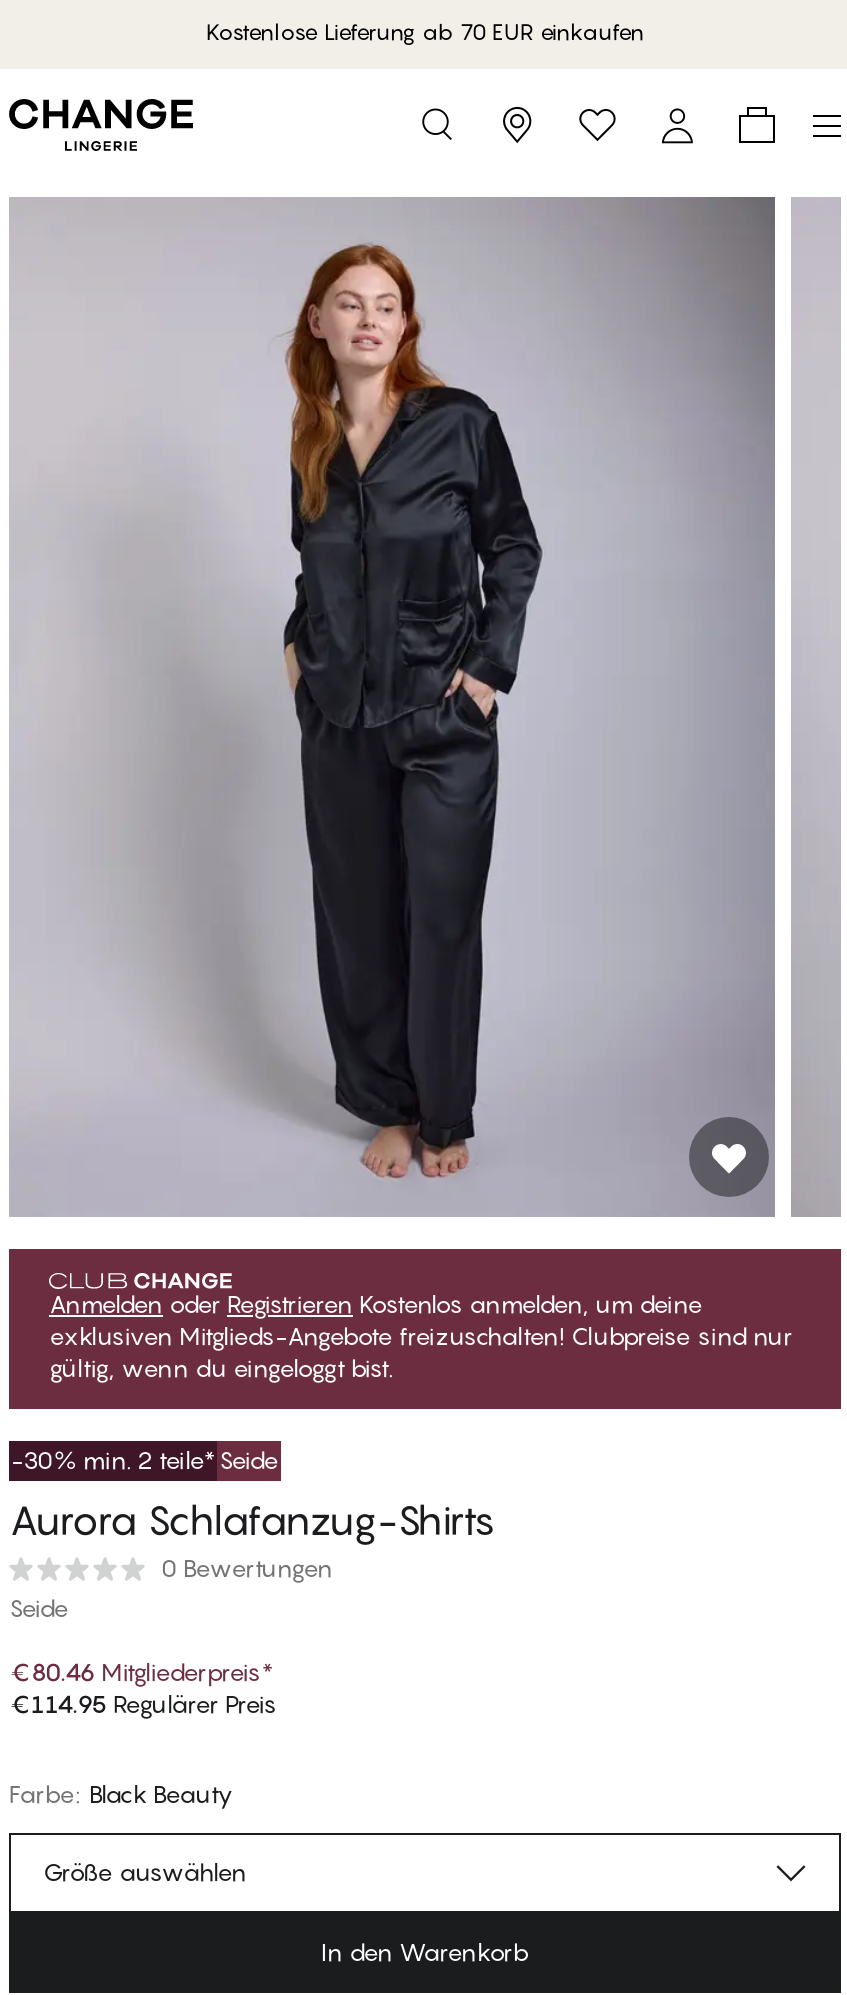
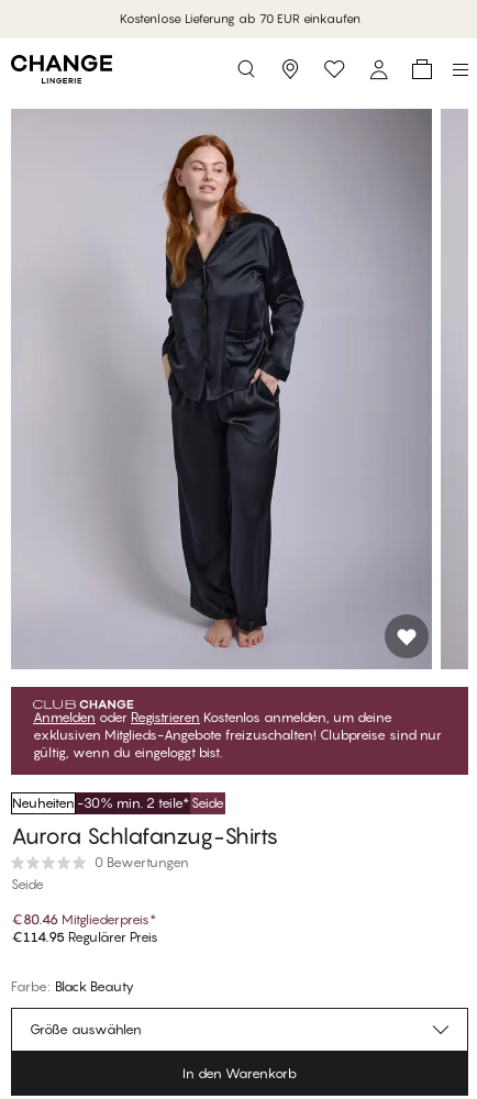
- -30% min. 2 teile* Seide
+ Neuheiten -30% min. 2 teile* Seide
